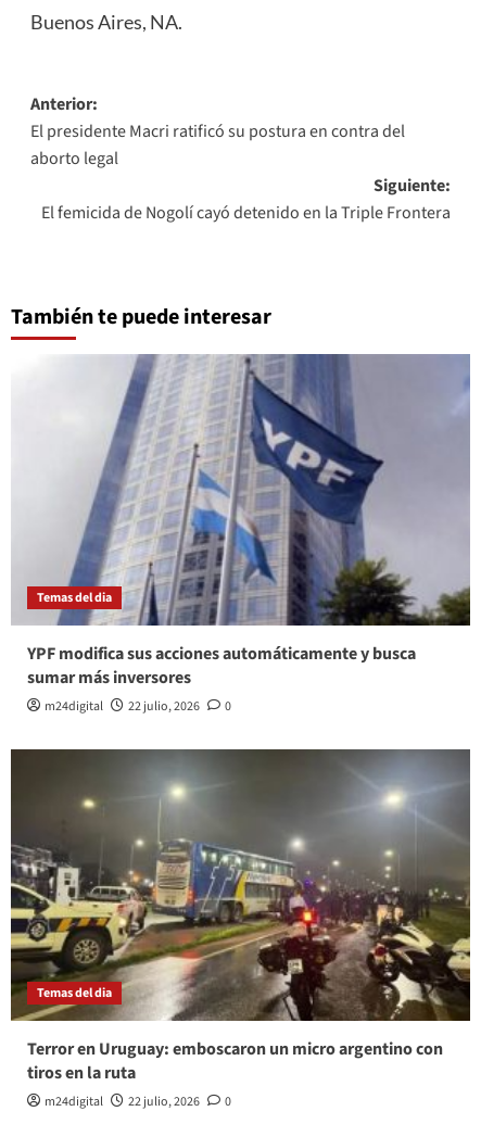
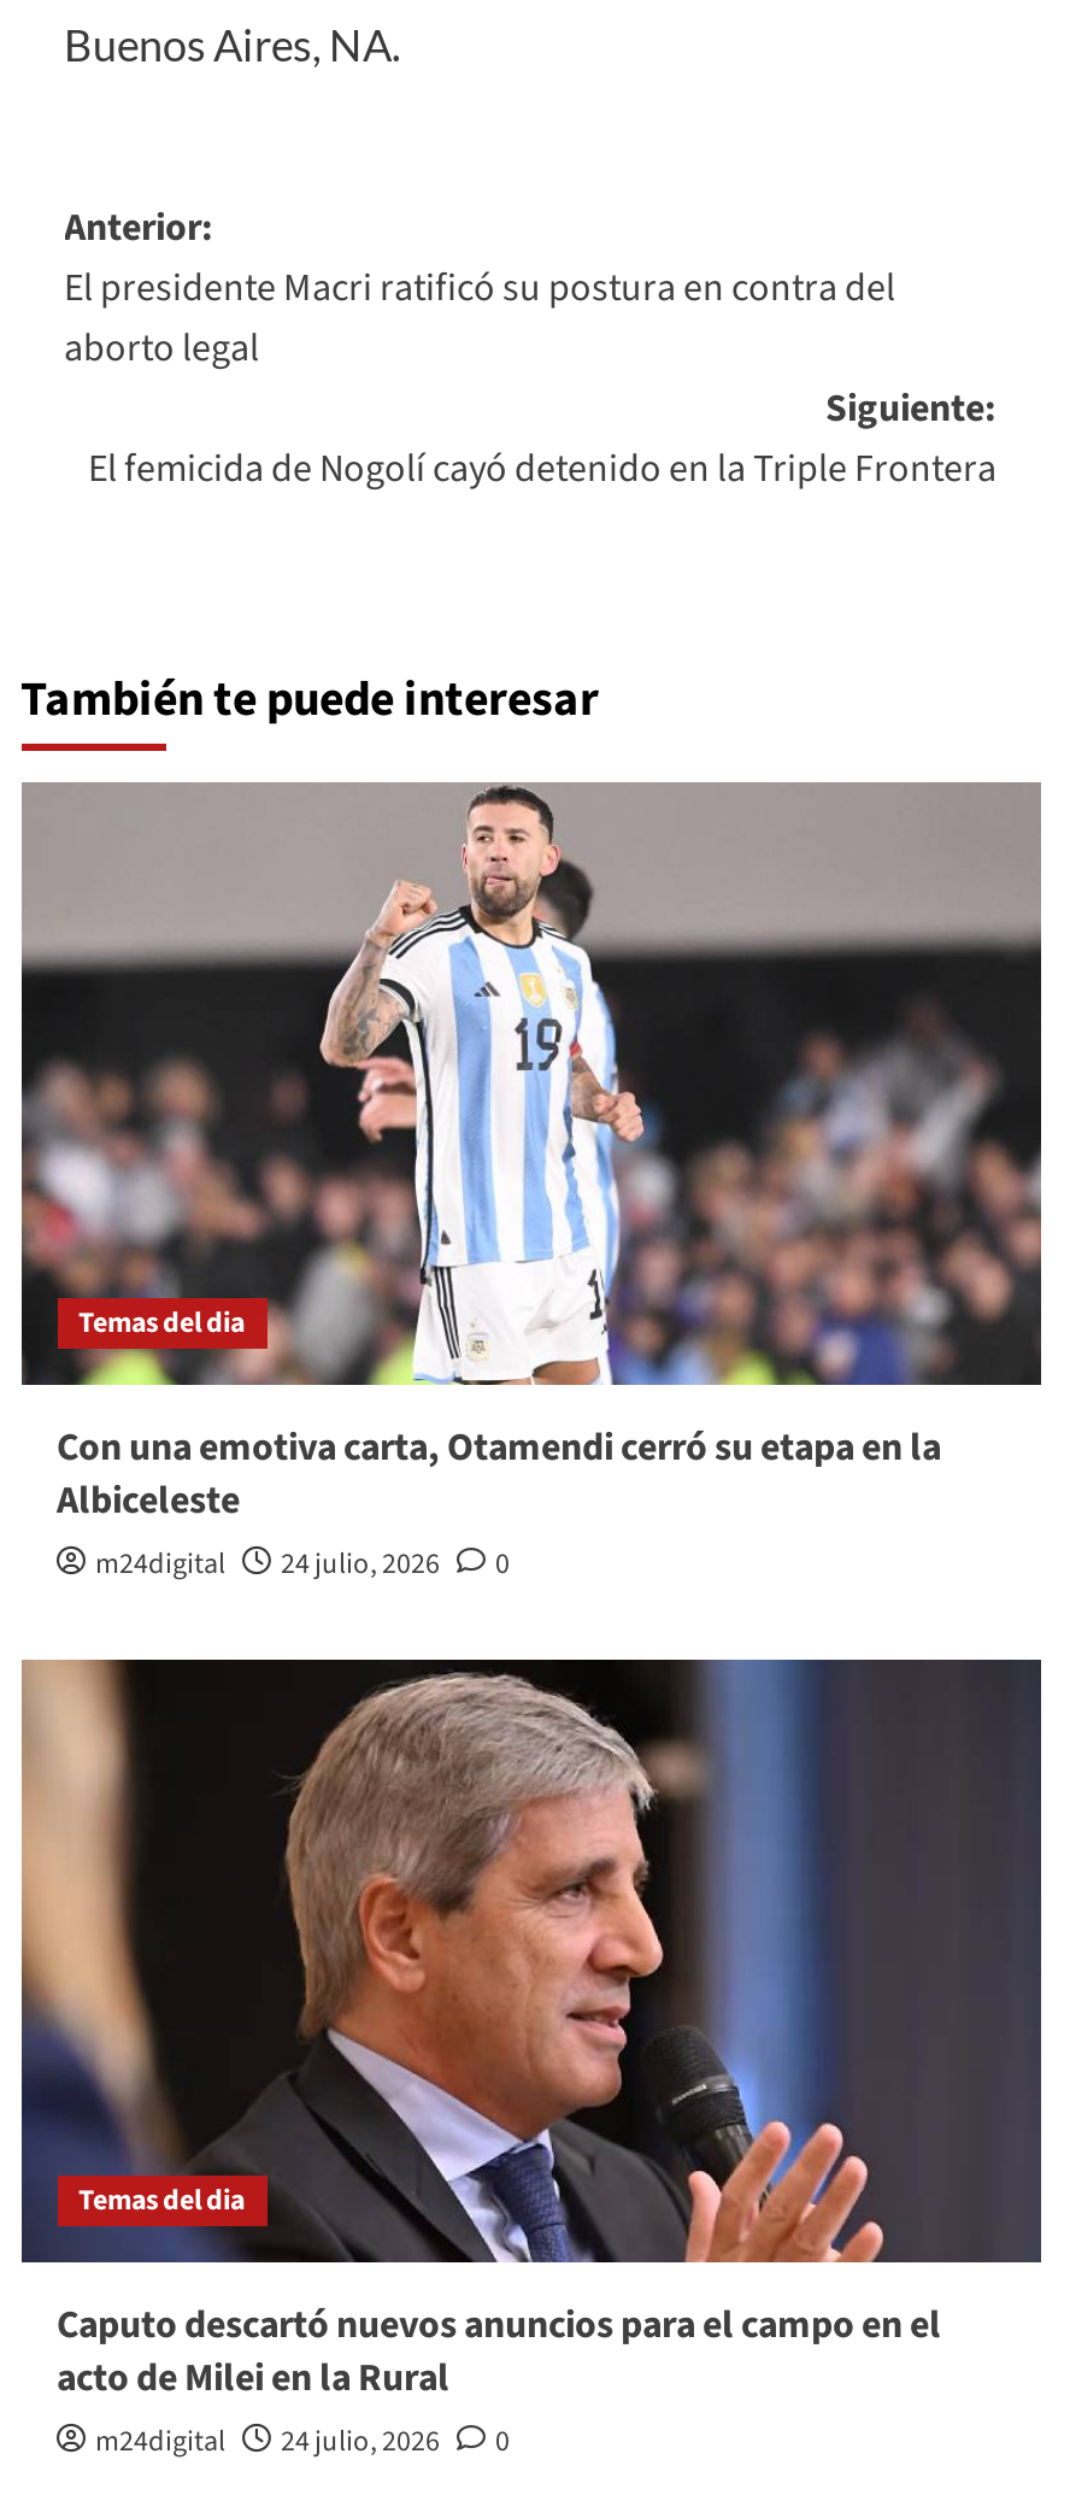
- [image]
- YPF modifica sus acciones automáticamente y busca
- sumar más inversores
+ [image]
+ Con una emotiva carta, Otamendi cerró su etapa en la
+ Albiceleste

- m24digital 22 julio, 2026 0
+ m24digital 24 julio, 2026 0

- [image]
- Terror en Uruguay: emboscaron un micro argentino con
- tiros en la ruta
+ [image]
+ Caputo descartó nuevos anuncios para el campo en el
+ acto de Milei en la Rural

- m24digital 22 julio, 2026 0
+ m24digital 24 julio, 2026 0
